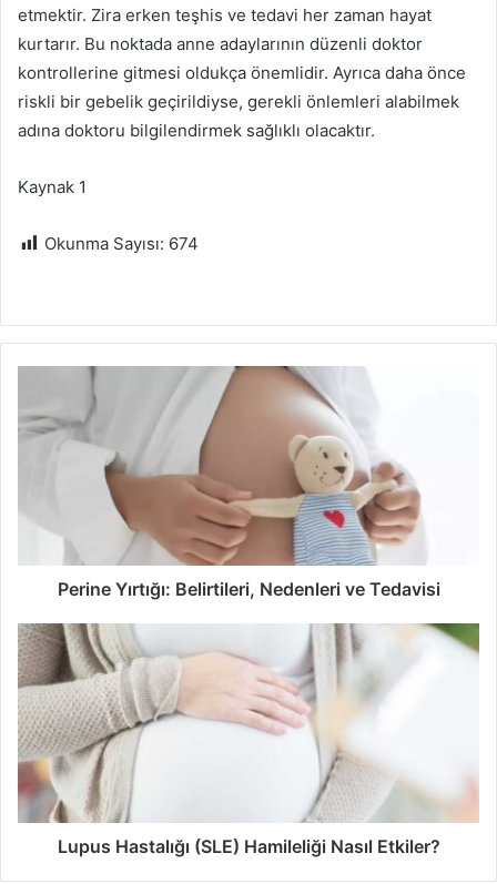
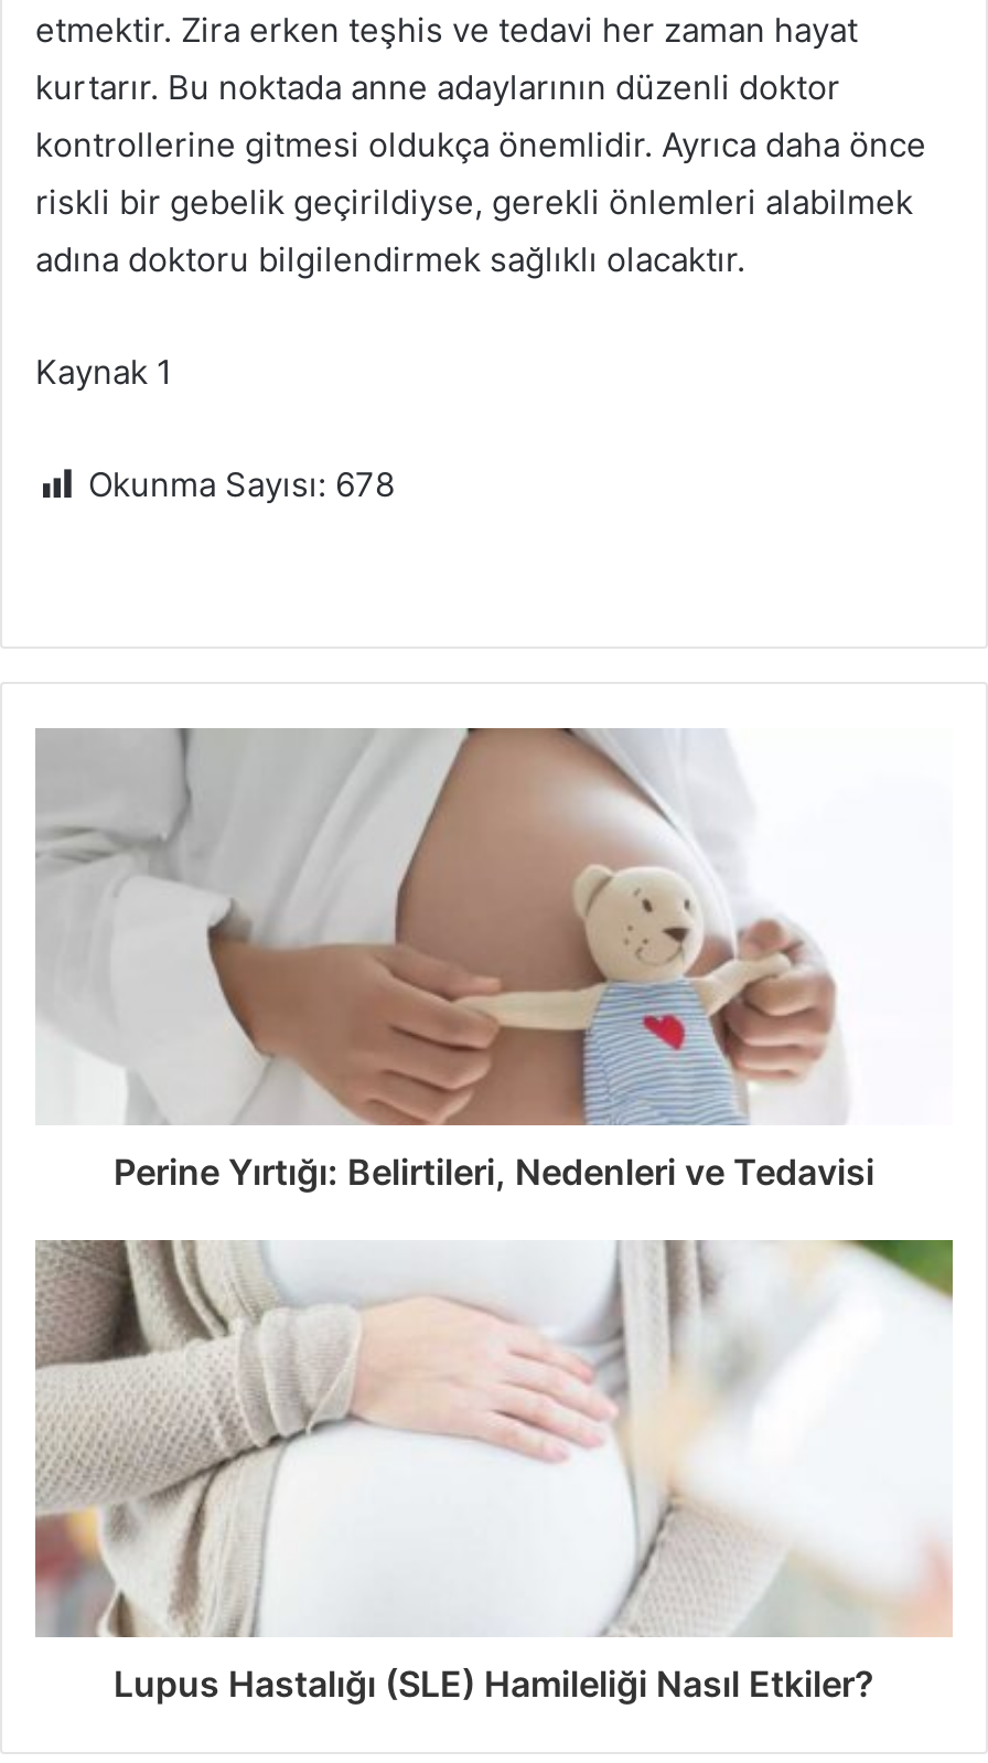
- Okunma Sayısı: 674
+ Okunma Sayısı: 678
